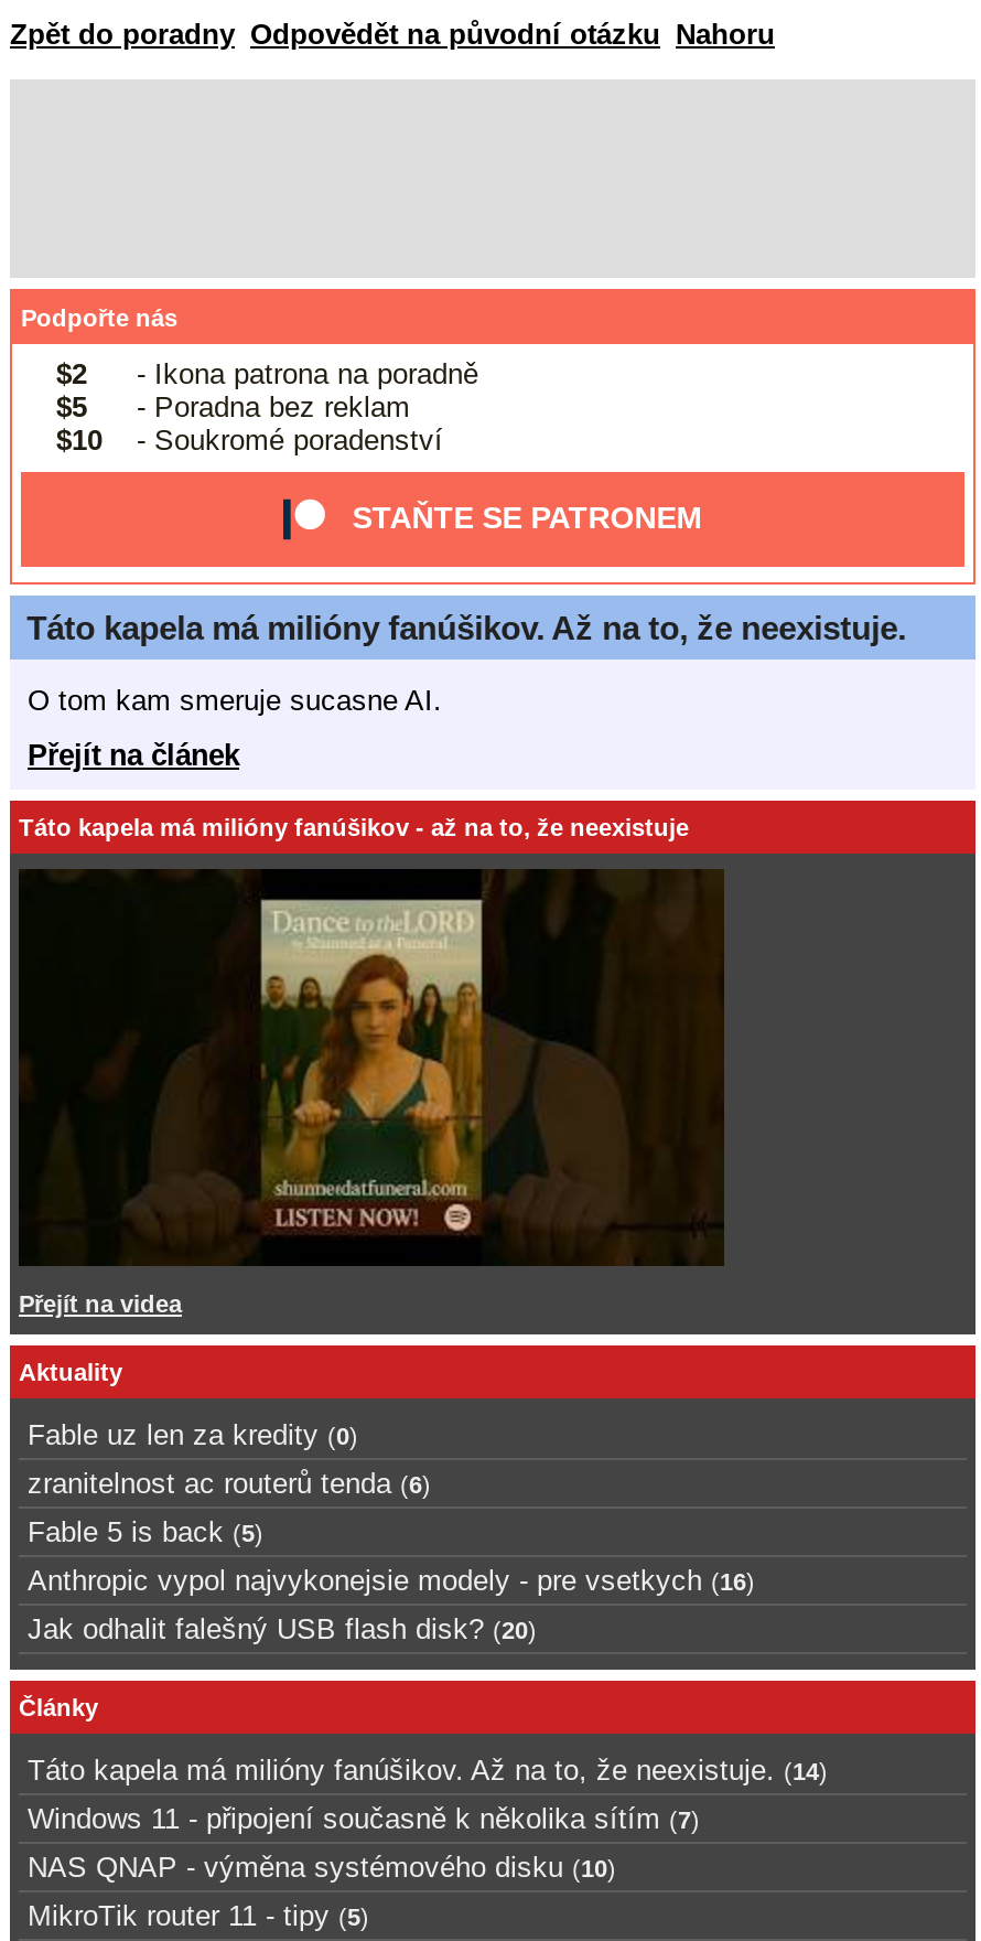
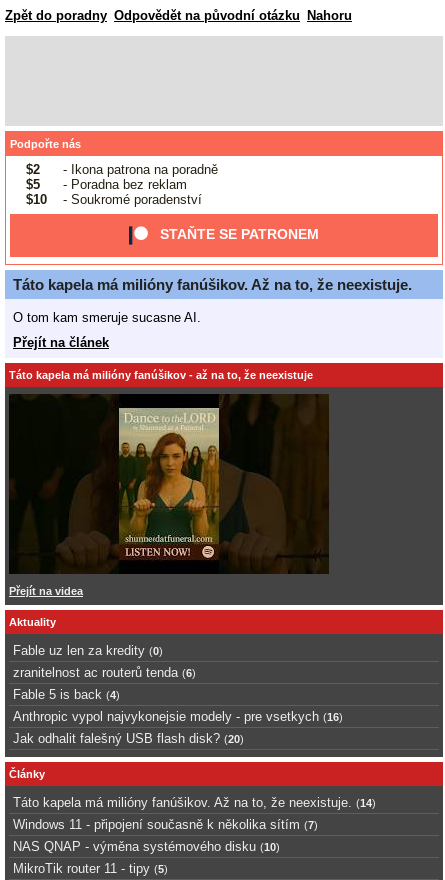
- Fable 5 is back (5)
+ Fable 5 is back (4)
